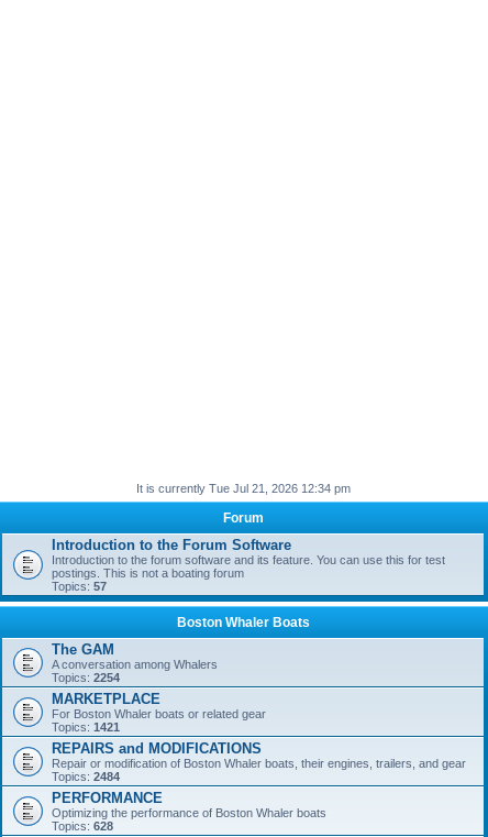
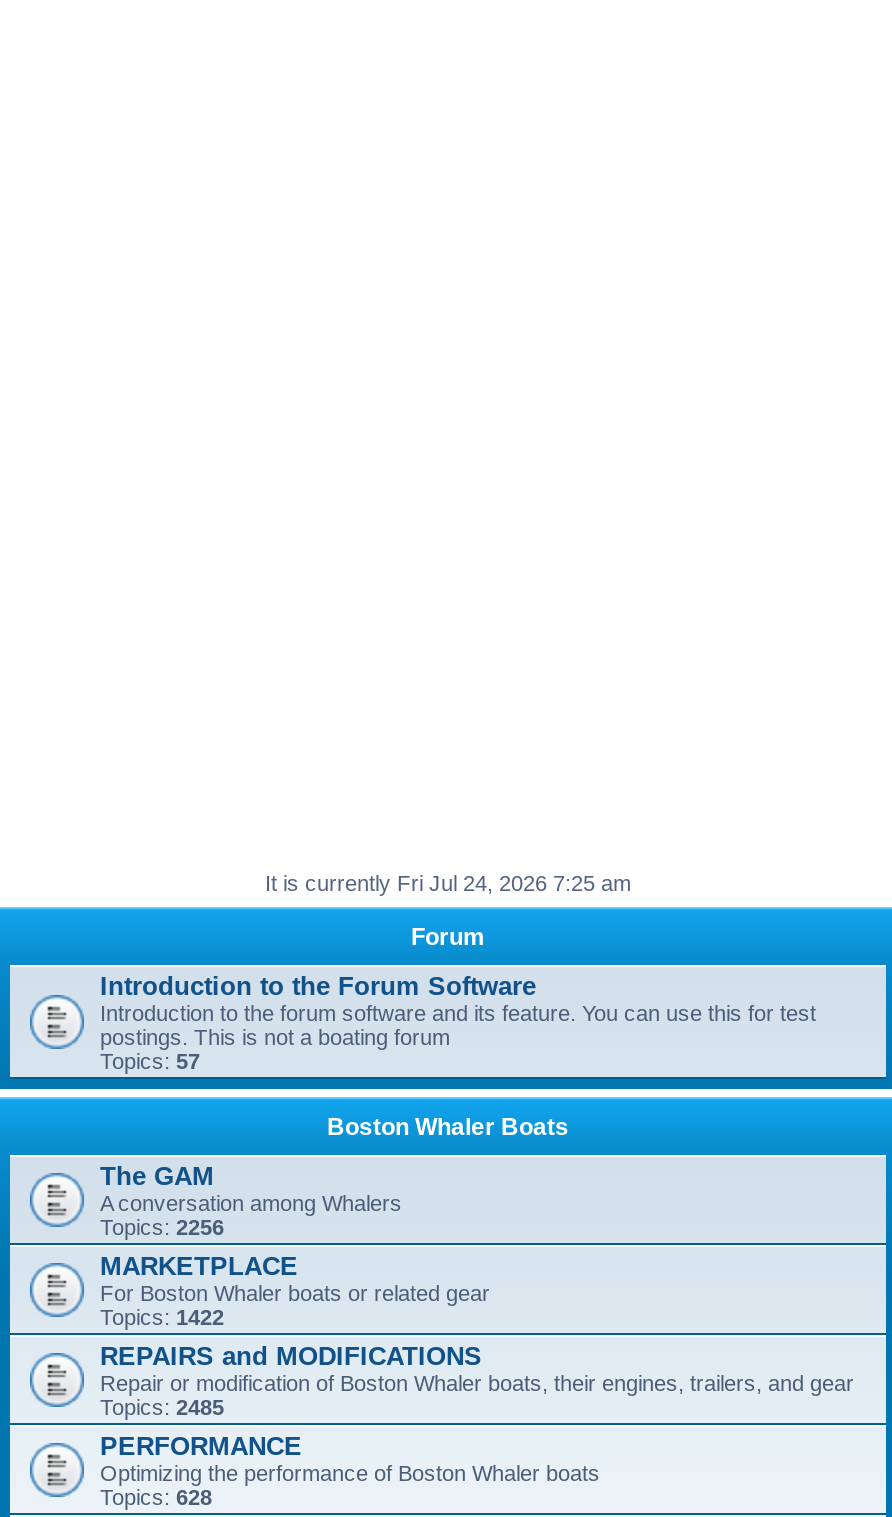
- It is currently Tue Jul 21, 2026 12:34 pm
+ It is currently Fri Jul 24, 2026 7:25 am

- Topics: 2254
+ Topics: 2256

- Topics: 1421
+ Topics: 1422

- Topics: 2484
+ Topics: 2485
